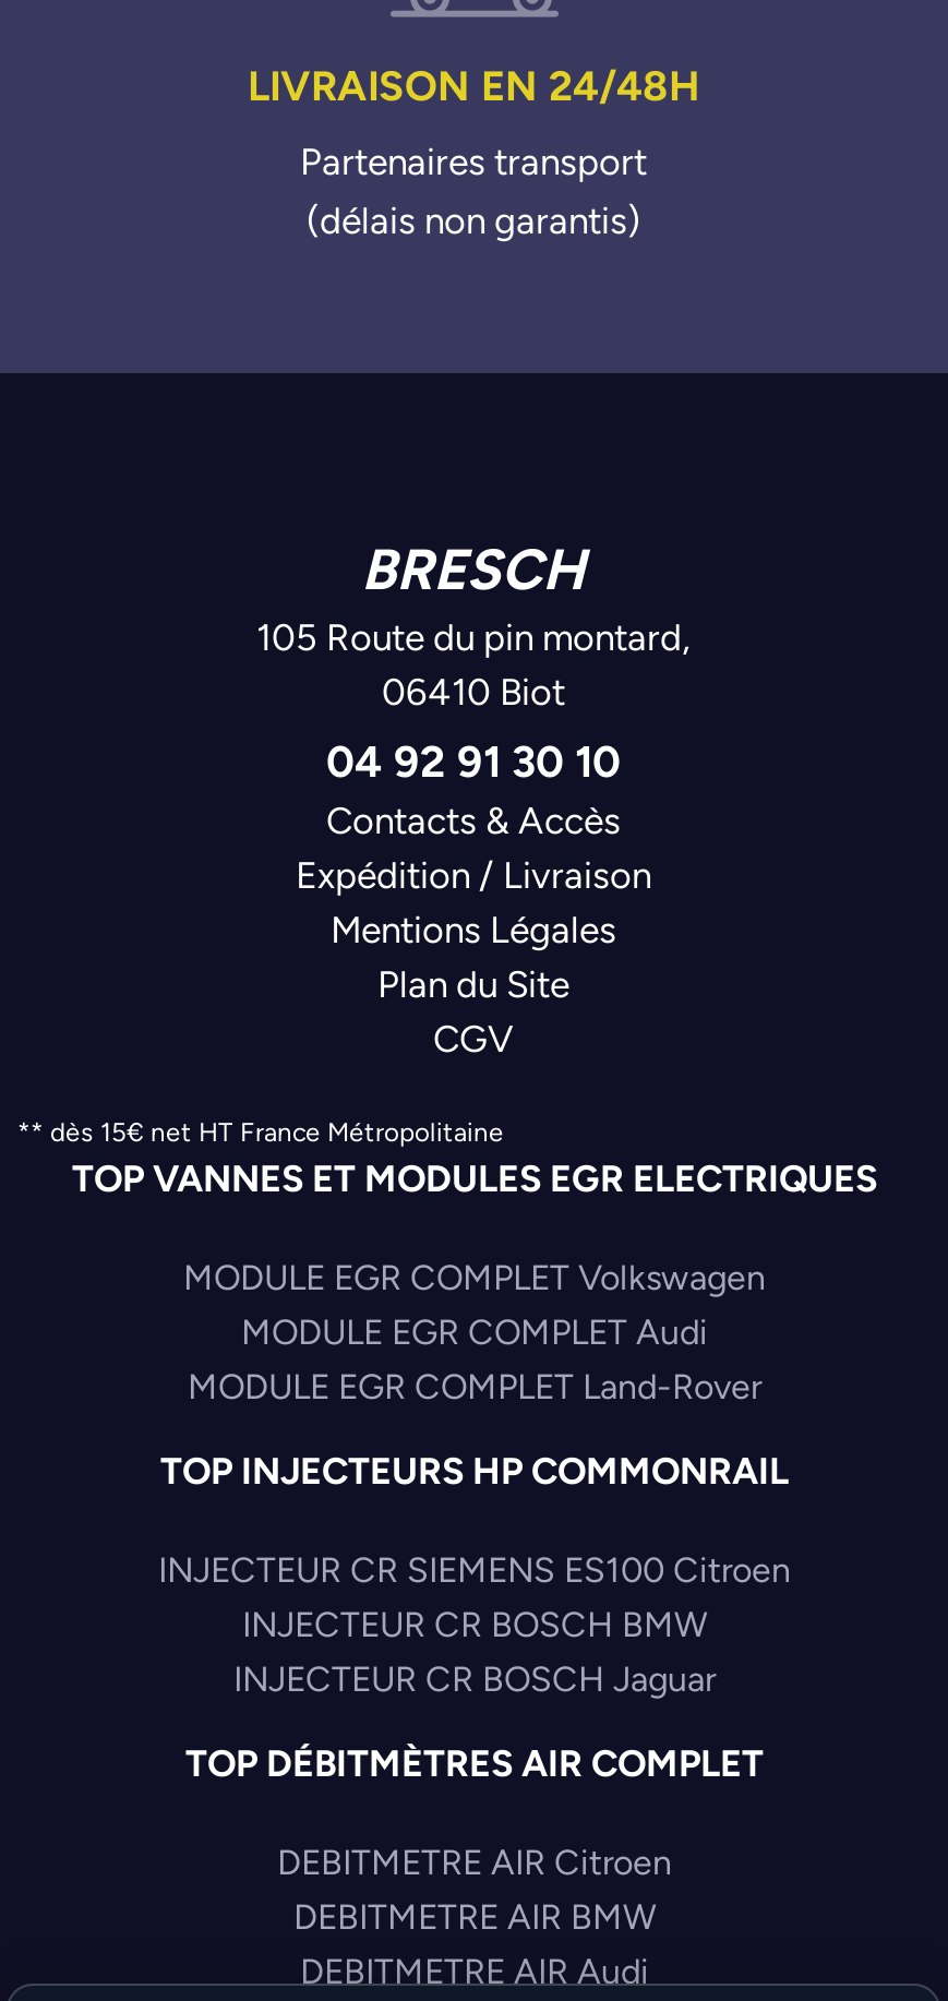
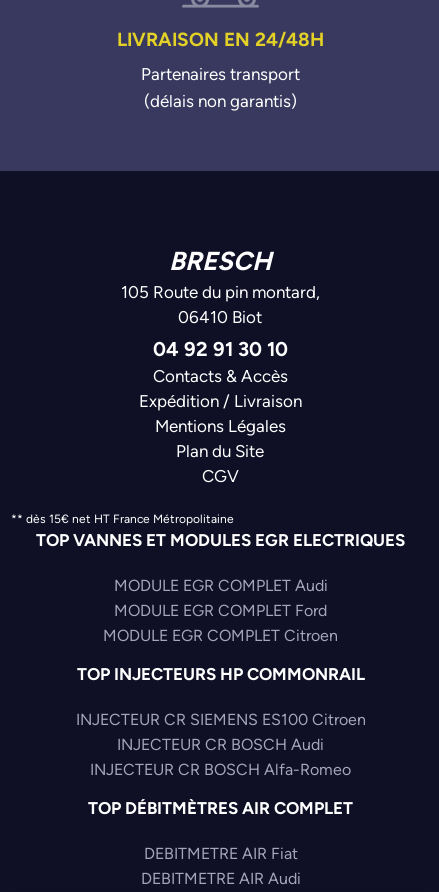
- MODULE EGR COMPLET Volkswagen

- MODULE EGR COMPLET Land-Rover
+ MODULE EGR COMPLET Ford
+ MODULE EGR COMPLET Citroen

- INJECTEUR CR BOSCH BMW
+ INJECTEUR CR BOSCH Audi

- INJECTEUR CR BOSCH Jaguar
+ INJECTEUR CR BOSCH Alfa-Romeo

- DEBITMETRE AIR Citroen
- DEBITMETRE AIR BMW
+ DEBITMETRE AIR Fiat
